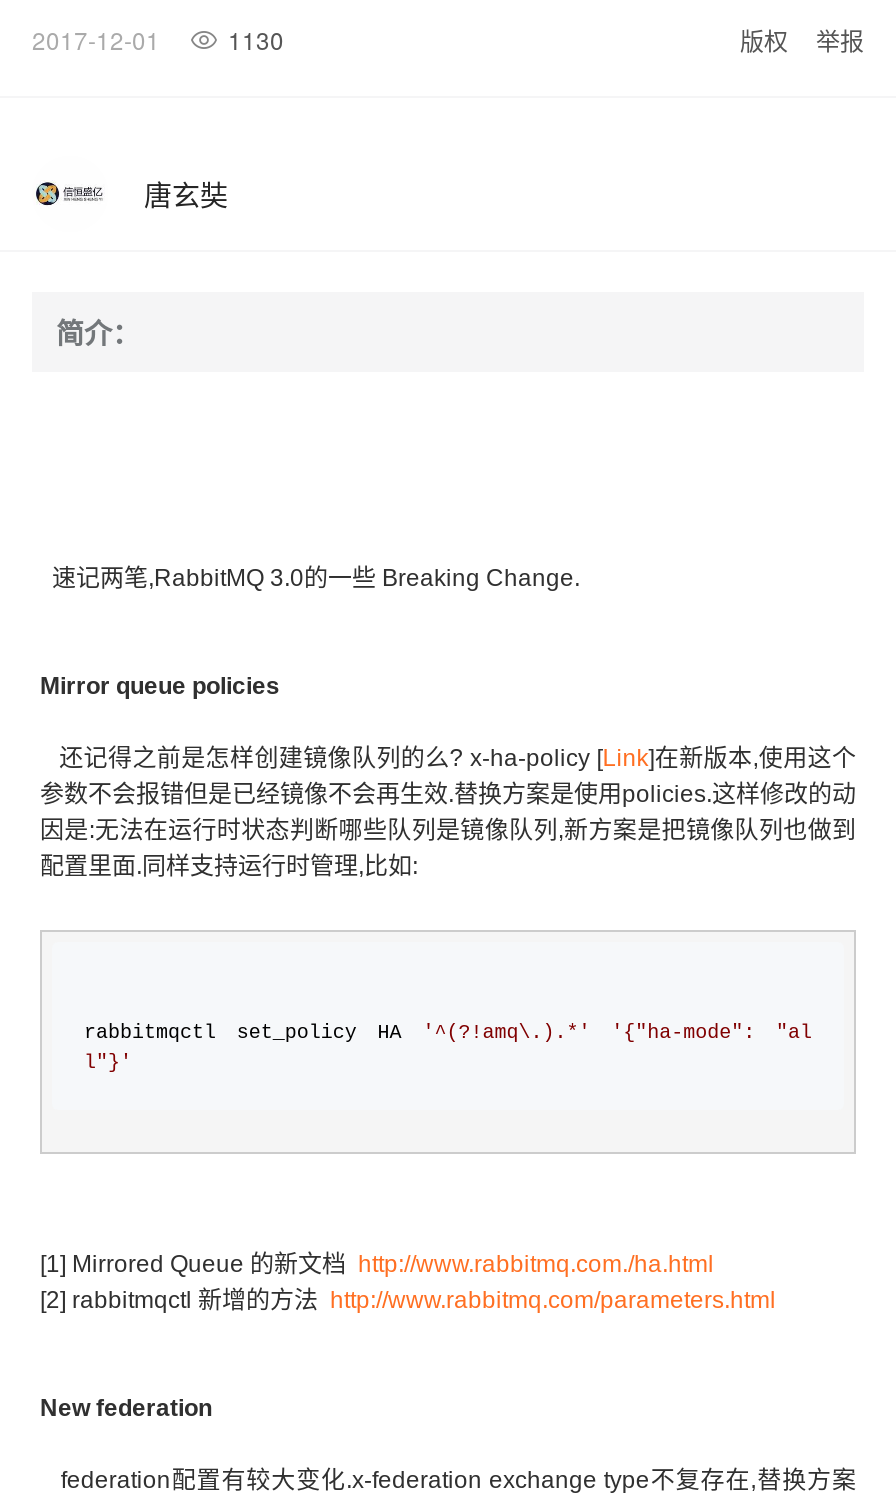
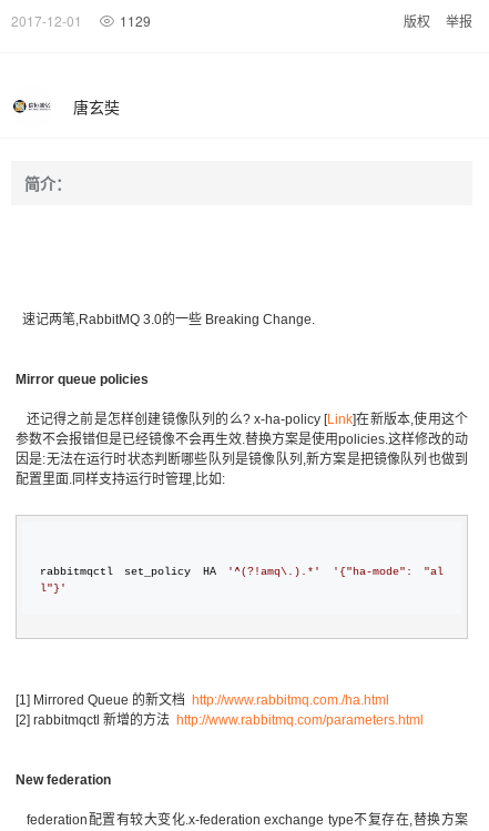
- 2017-12-01 1130
+ 2017-12-01 1129
